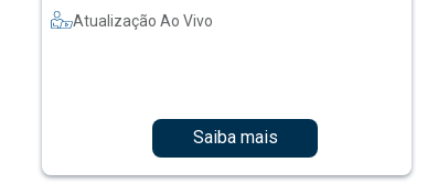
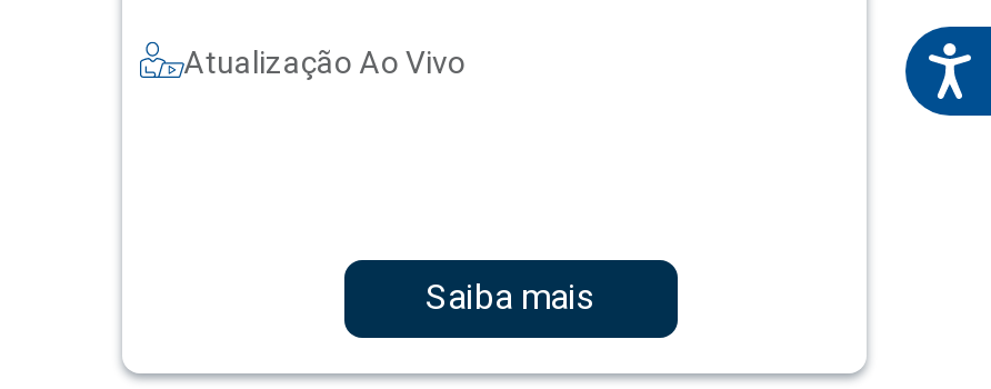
+ [image]
